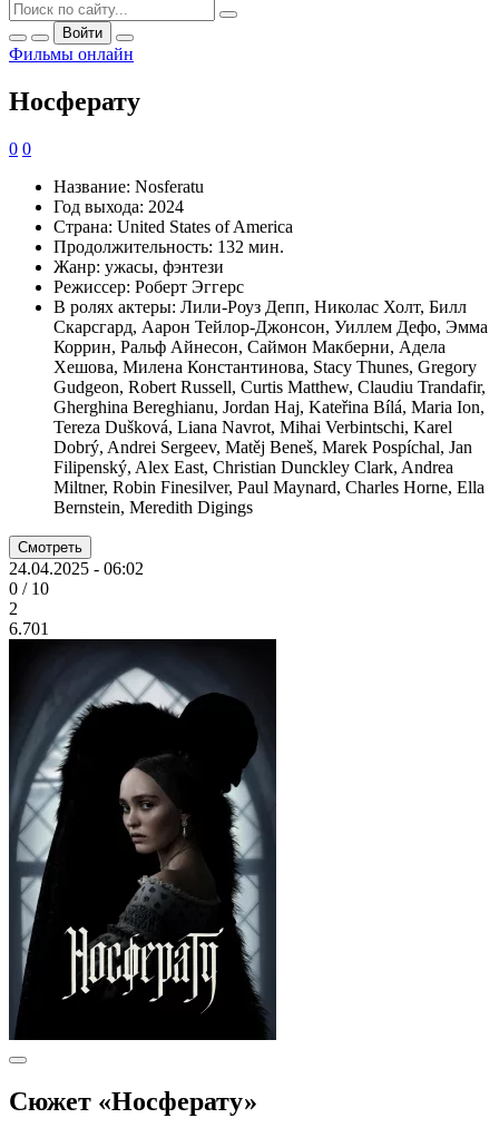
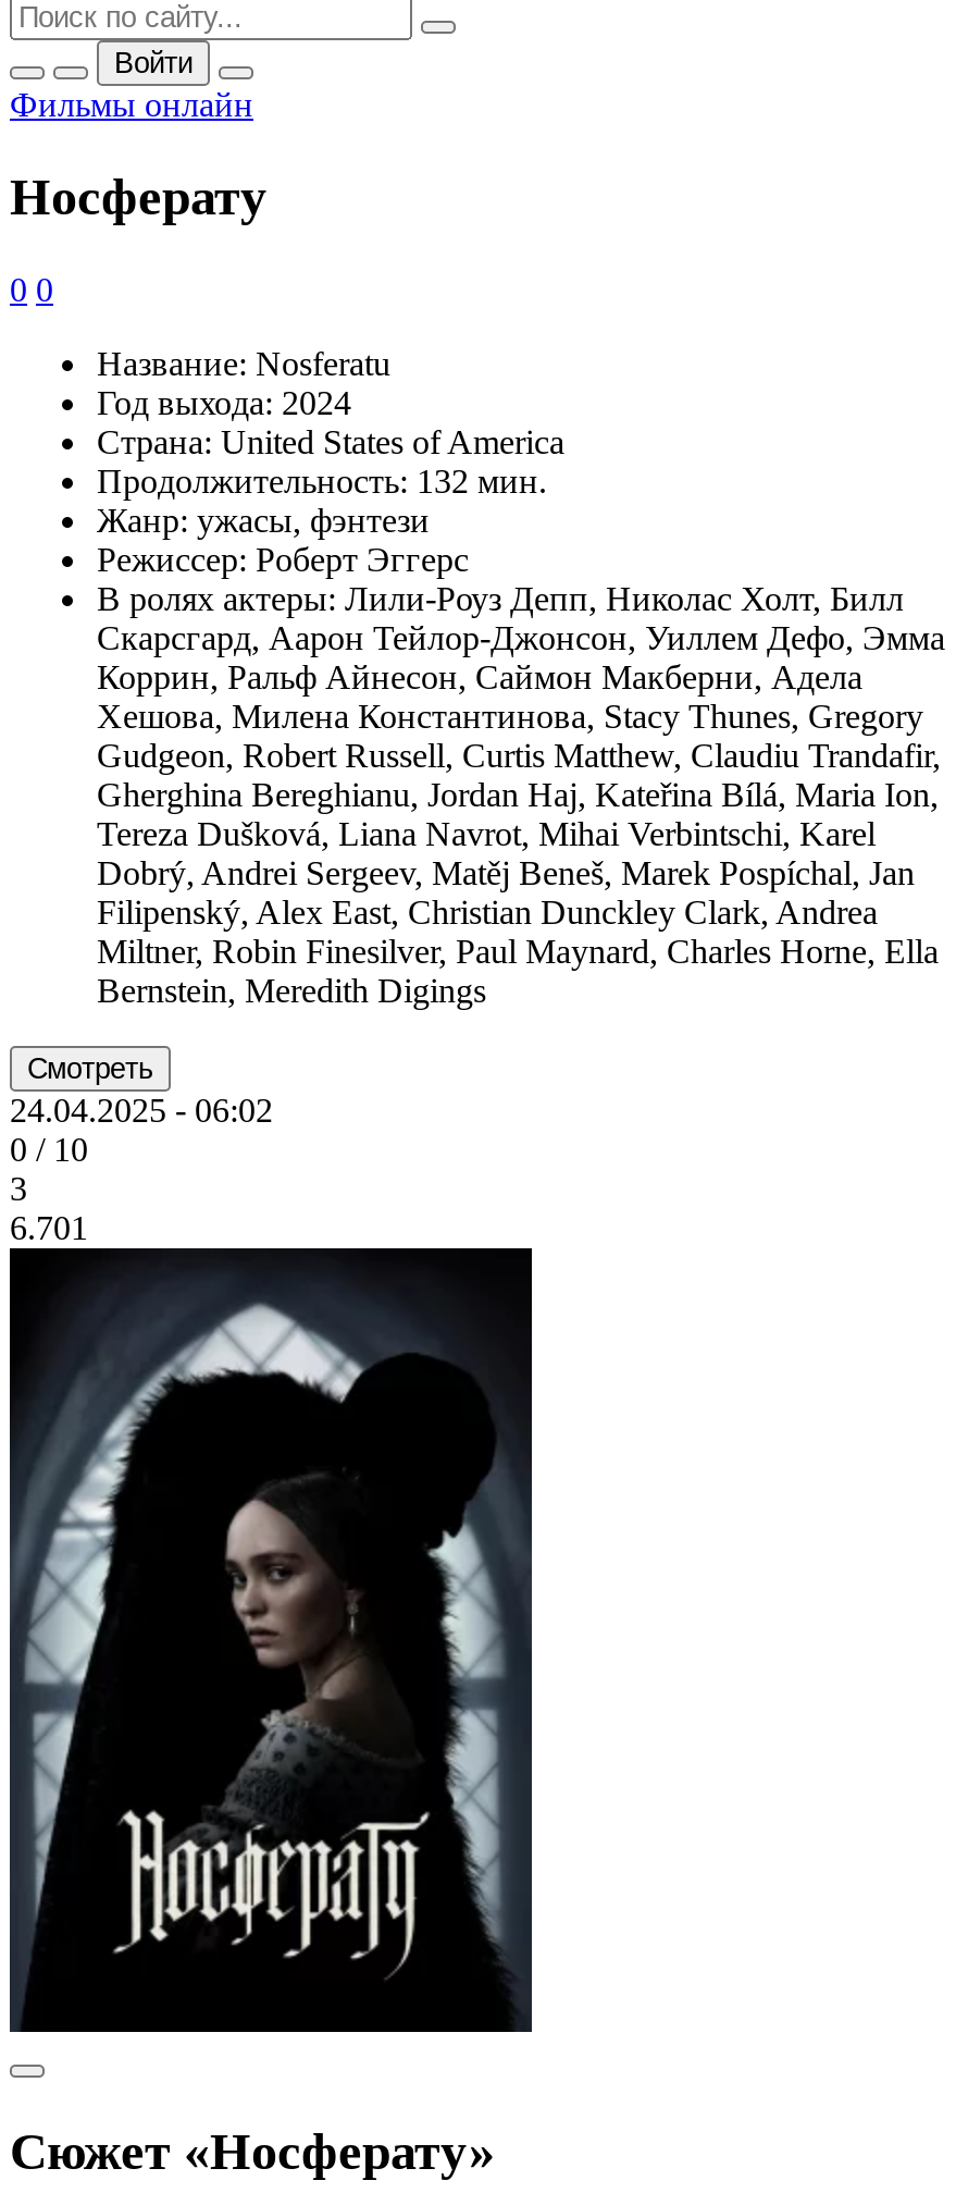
- 2
+ 3
